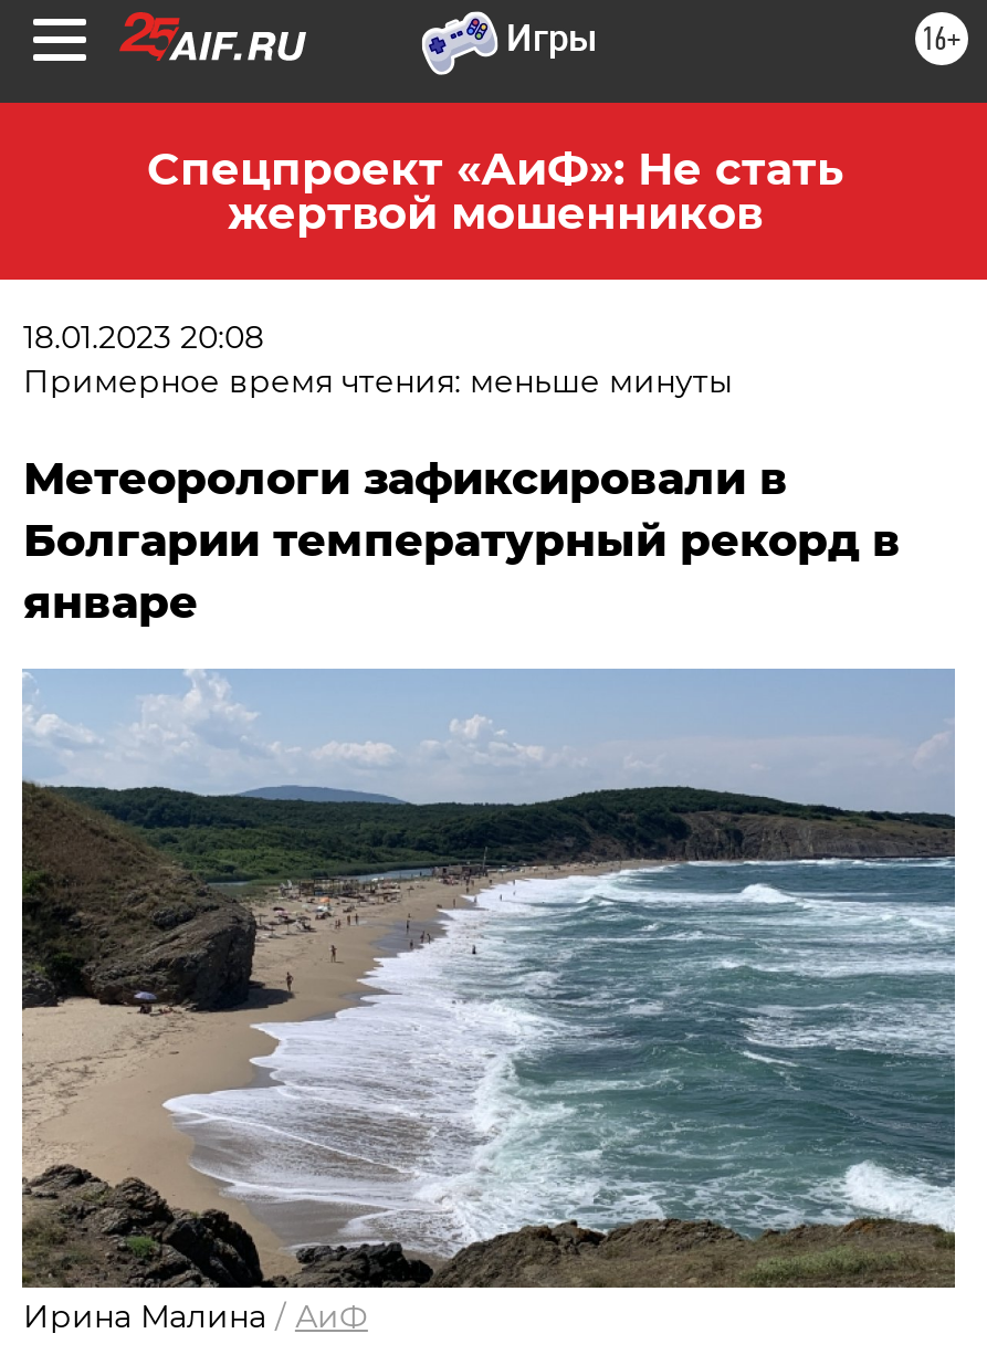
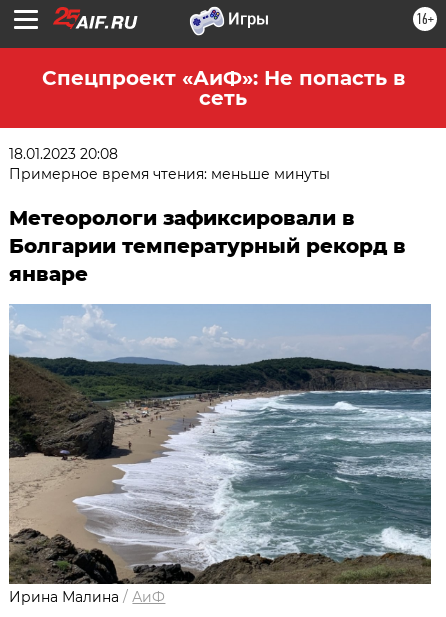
- Спецпроект «АиФ»: Не стать
- жертвой мошенников
+ Спецпроект «АиФ»: Не попасть в
+ сеть
